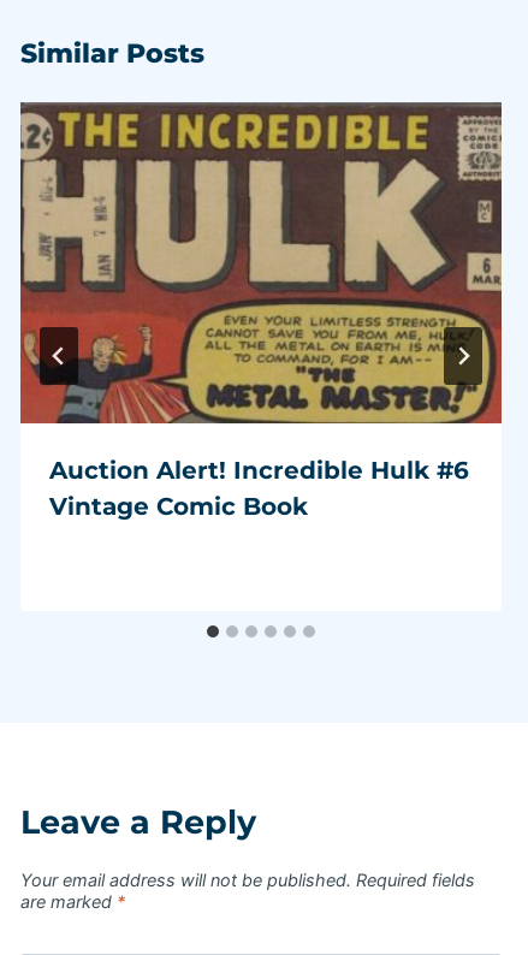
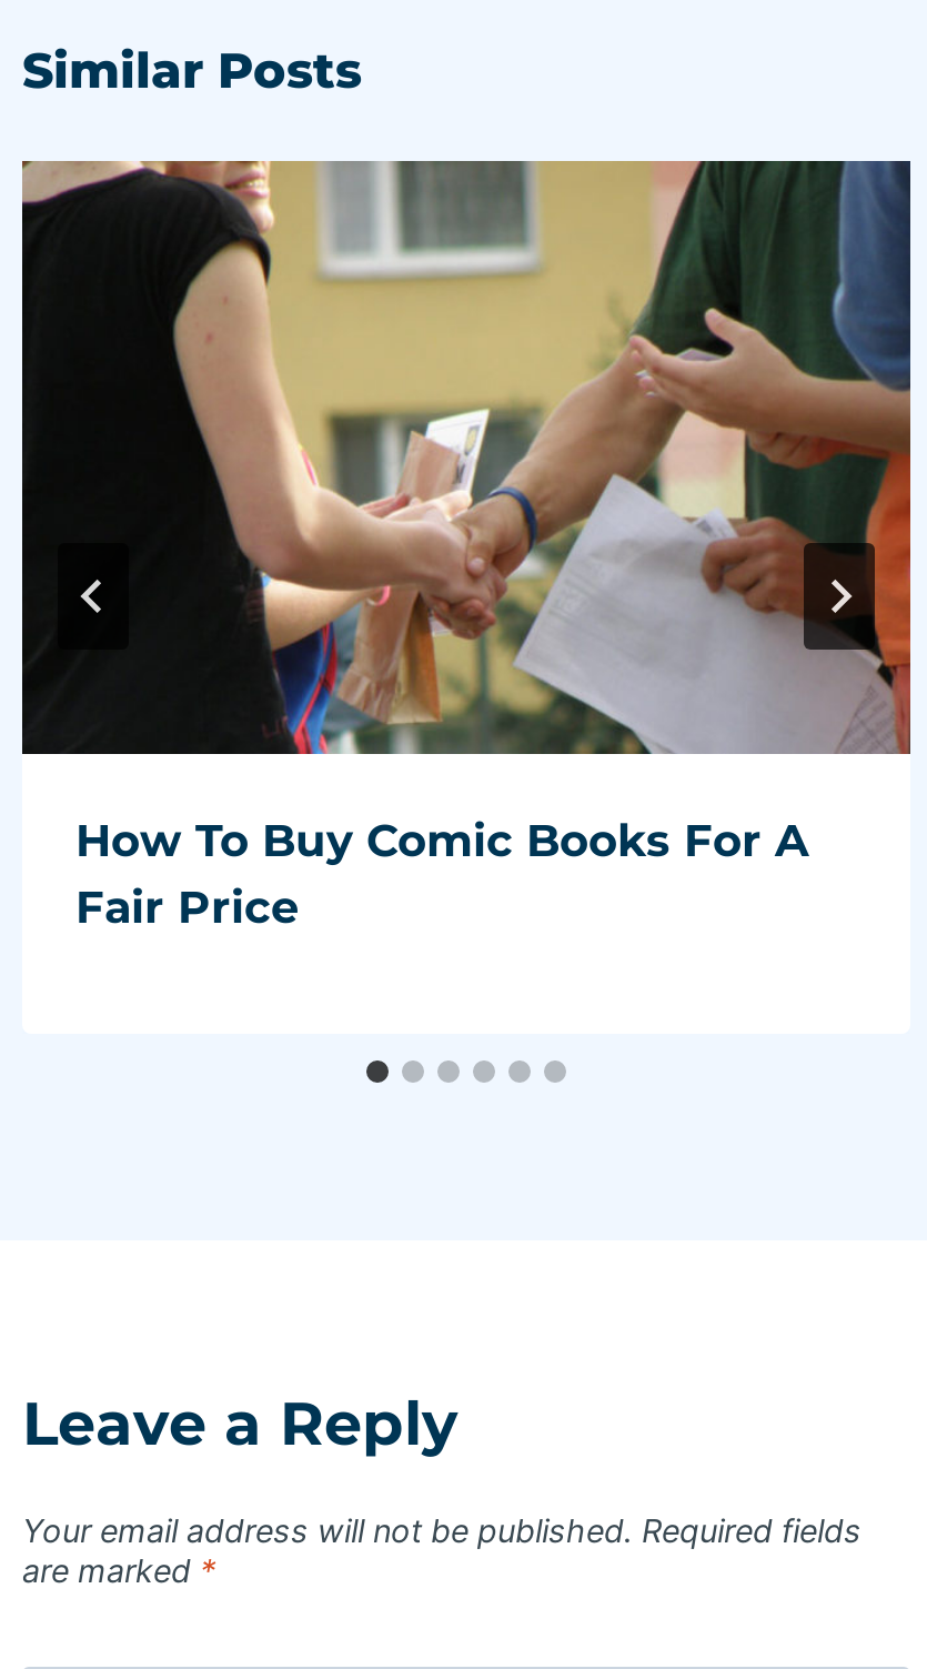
- [image]
- Auction Alert! Incredible Hulk #6
- Vintage Comic Book
+ [image]
+ How To Buy Comic Books For A
+ Fair Price
